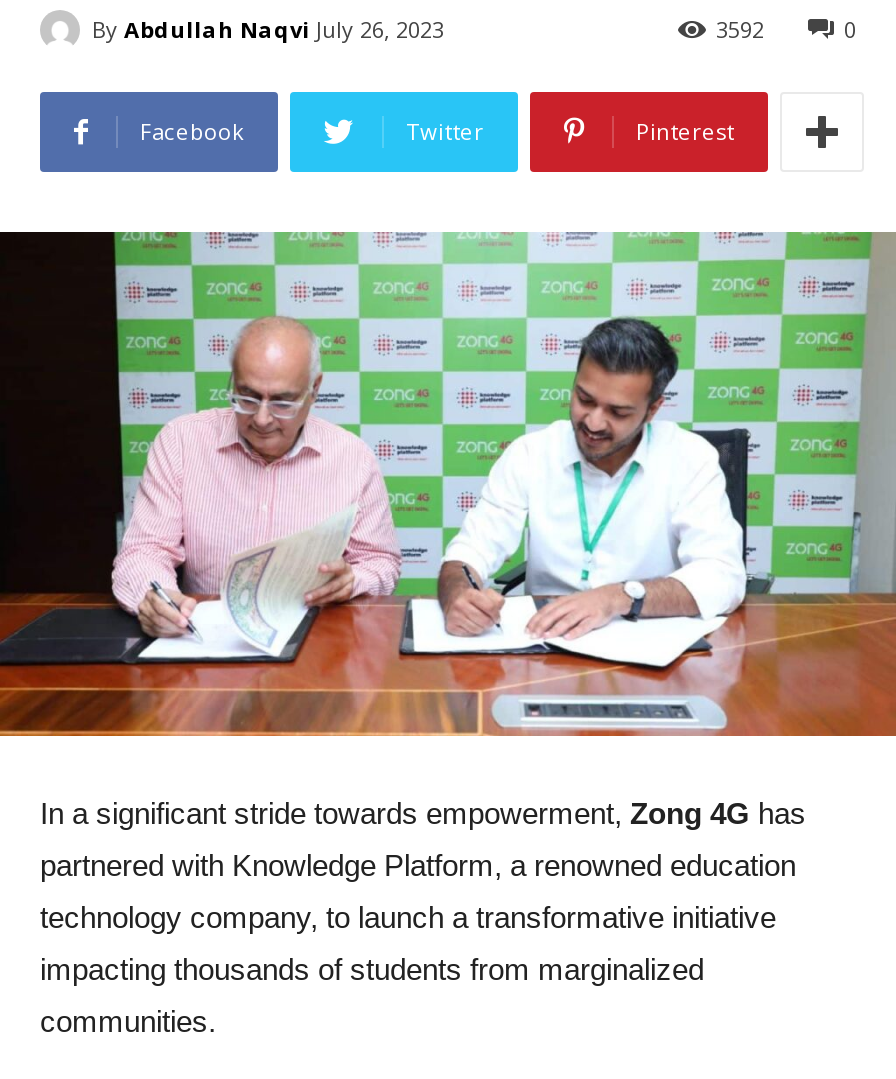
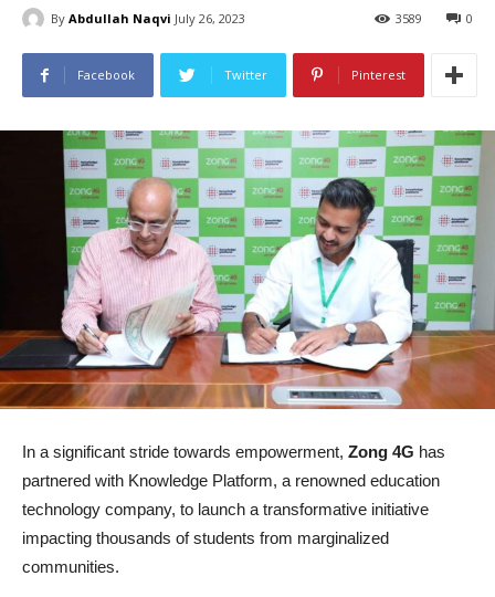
- 3592
+ 3589
